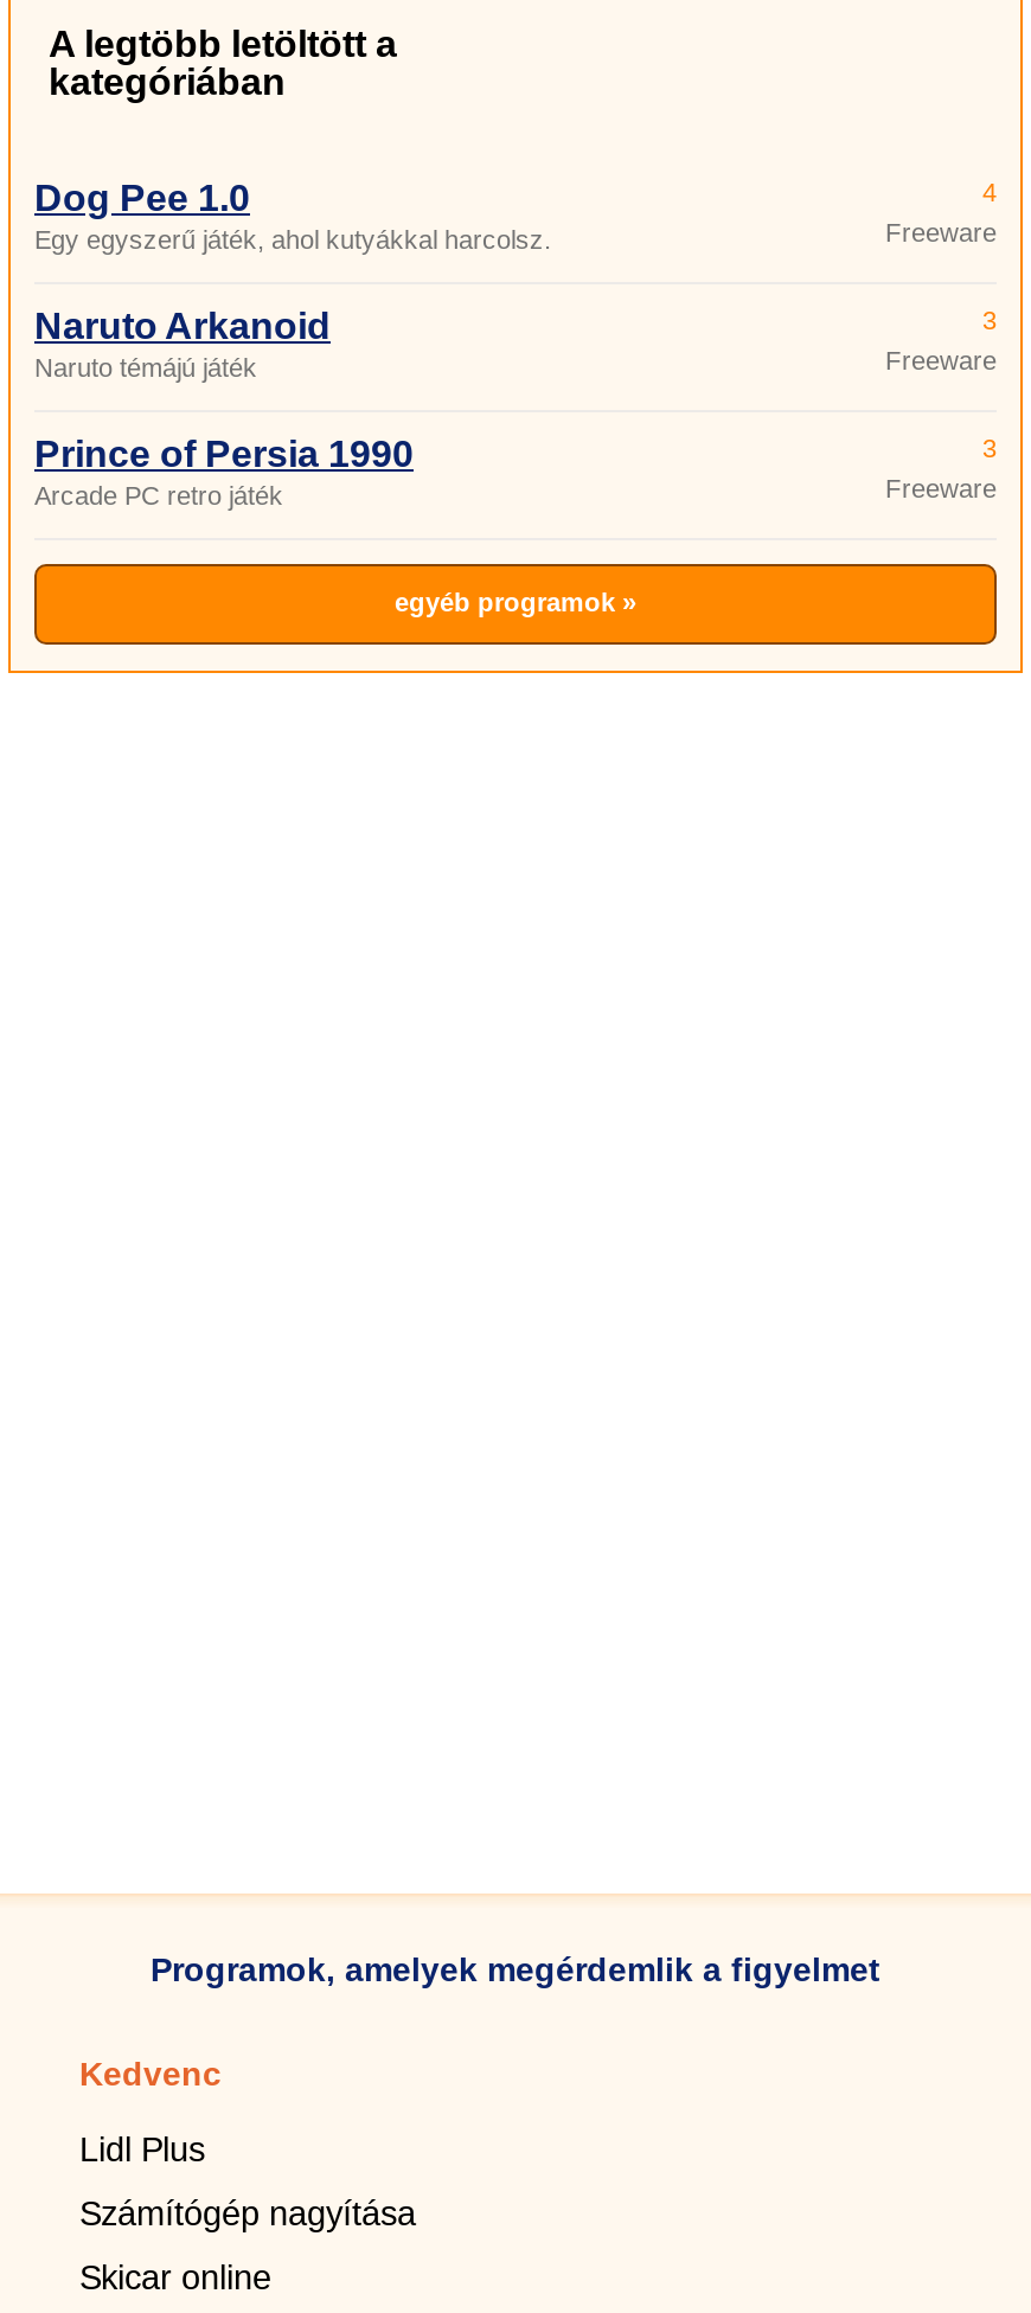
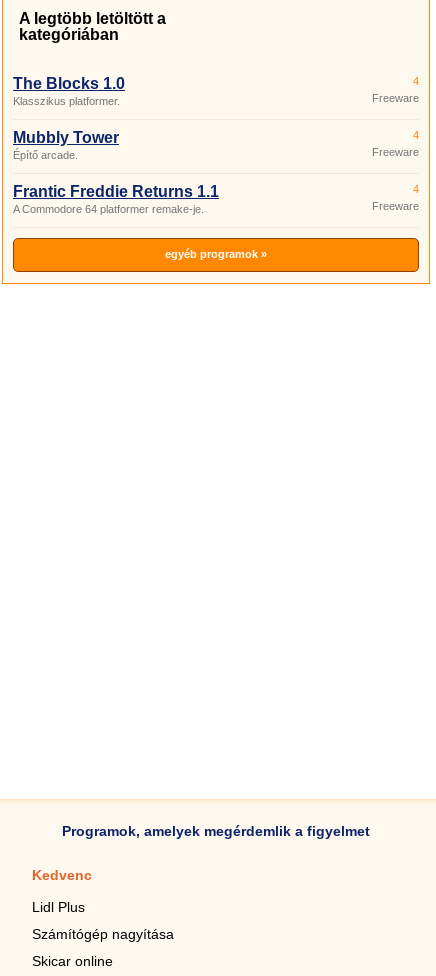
- Dog Pee 1.0
- Egy egyszerű játék, ahol kutyákkal harcolsz.
+ The Blocks 1.0
+ Klasszikus platformer.

- Naruto Arkanoid
- Naruto témájú játék
+ Mubbly Tower
+ Építő arcade.

- 3
+ 4

- Prince of Persia 1990
- Arcade PC retro játék
+ Frantic Freddie Returns 1.1
+ A Commodore 64 platformer remake-je.

- 3
+ 4
